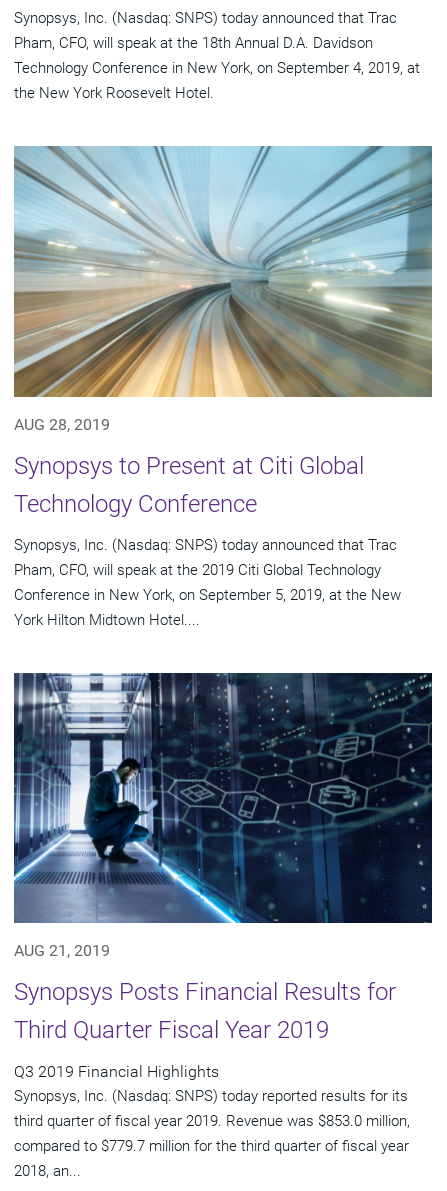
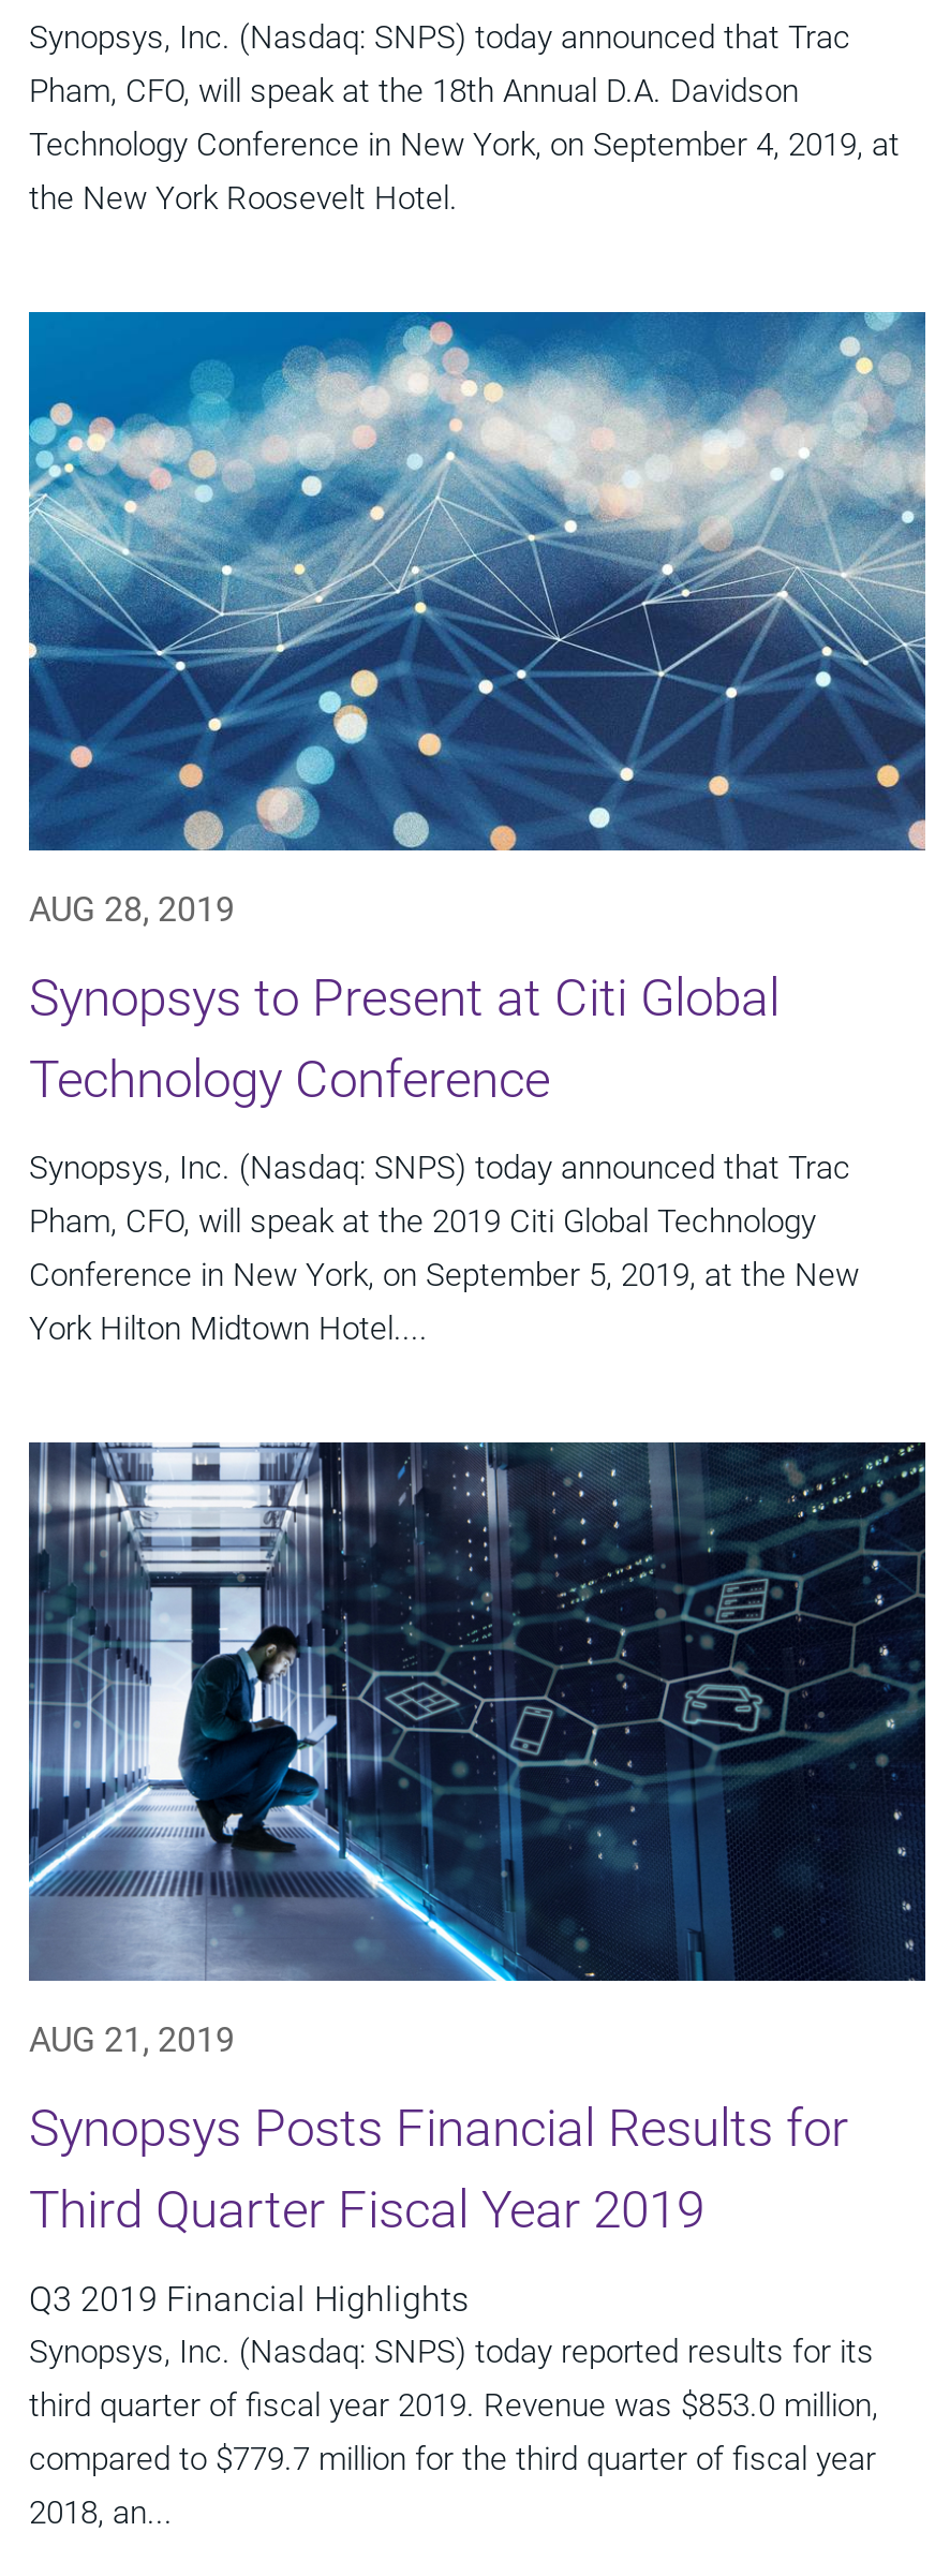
- [image]
+ [image]
